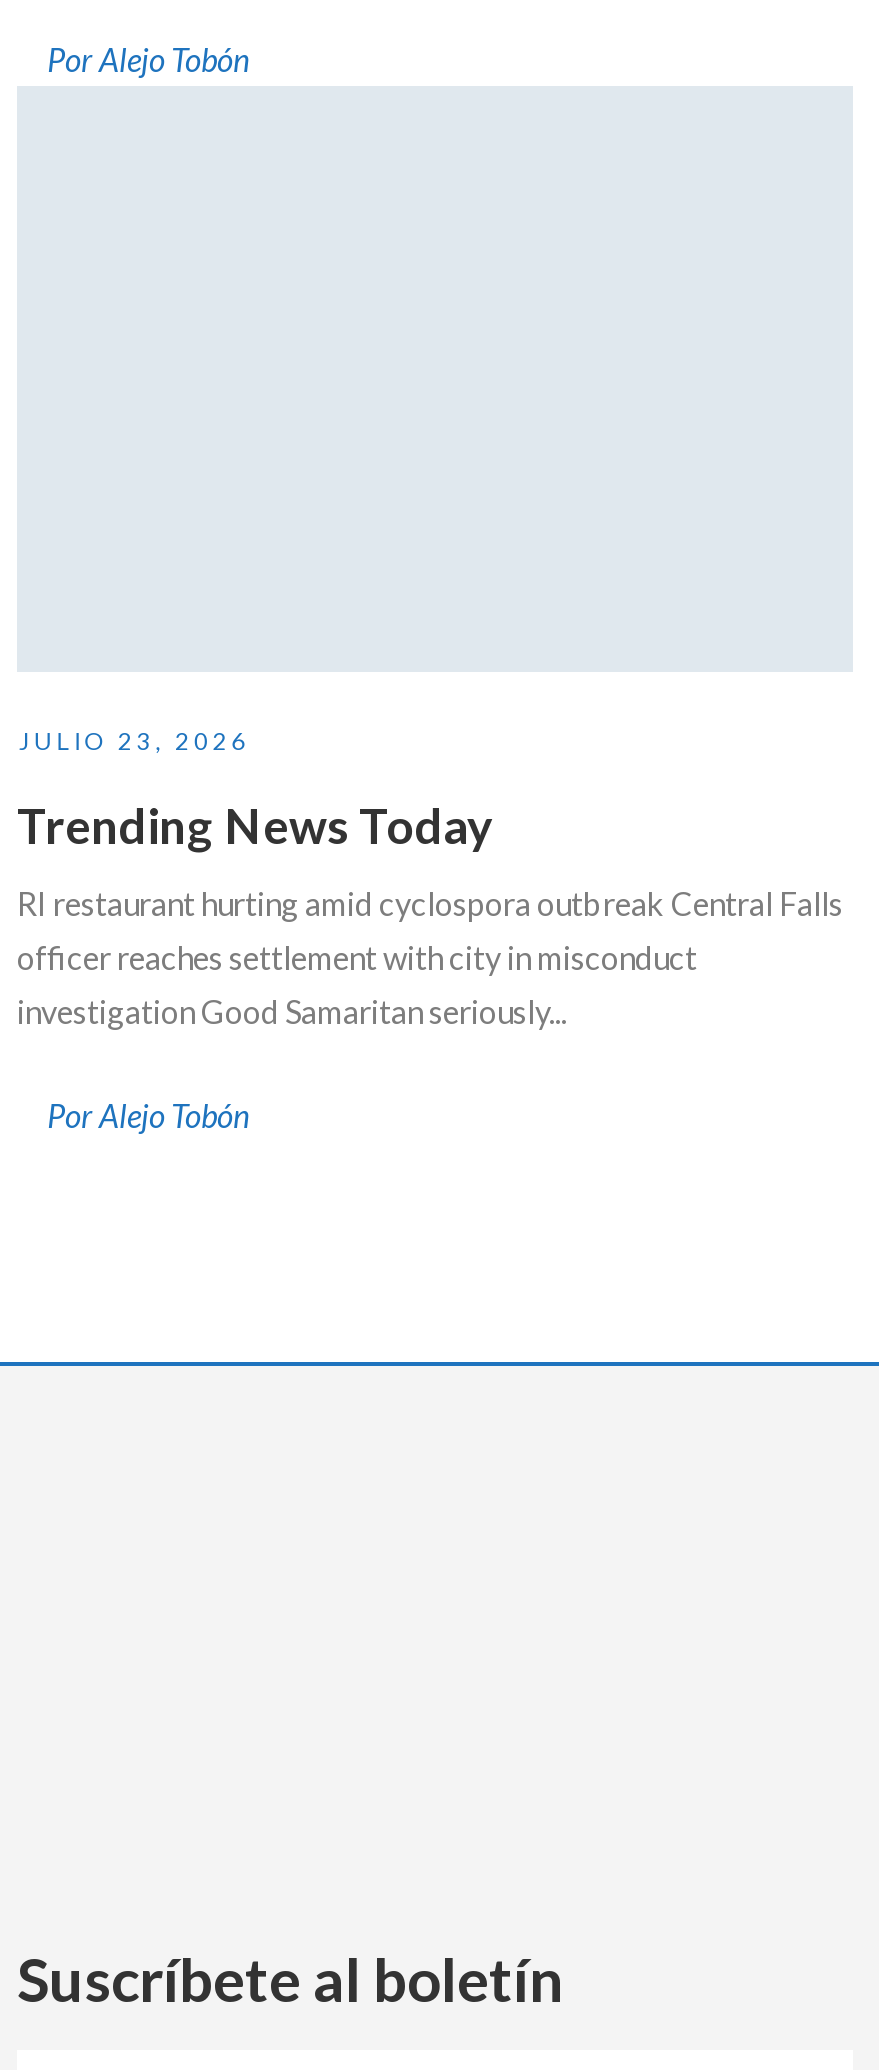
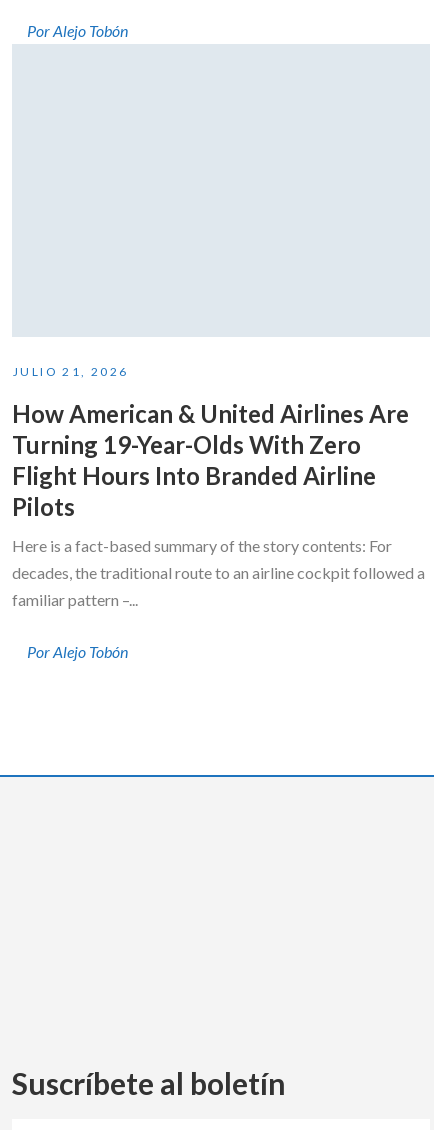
- JULIO 23, 2026
+ JULIO 21, 2026

- Trending News Today
+ How American & United Airlines Are
+ Turning 19-Year-Olds With Zero
+ Flight Hours Into Branded Airline
+ Pilots

- RI restaurant hurting amid cyclospora outbreak Central Falls
- officer reaches settlement with city in misconduct
- investigation Good Samaritan seriously...
+ Here is a fact-based summary of the story contents: For
+ decades, the traditional route to an airline cockpit followed a
+ familiar pattern –...
